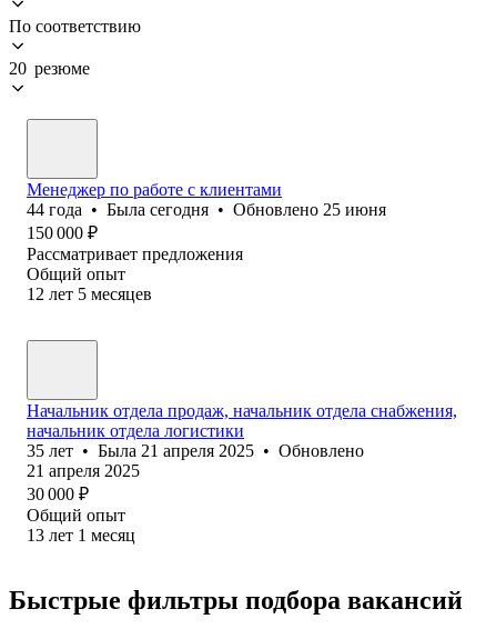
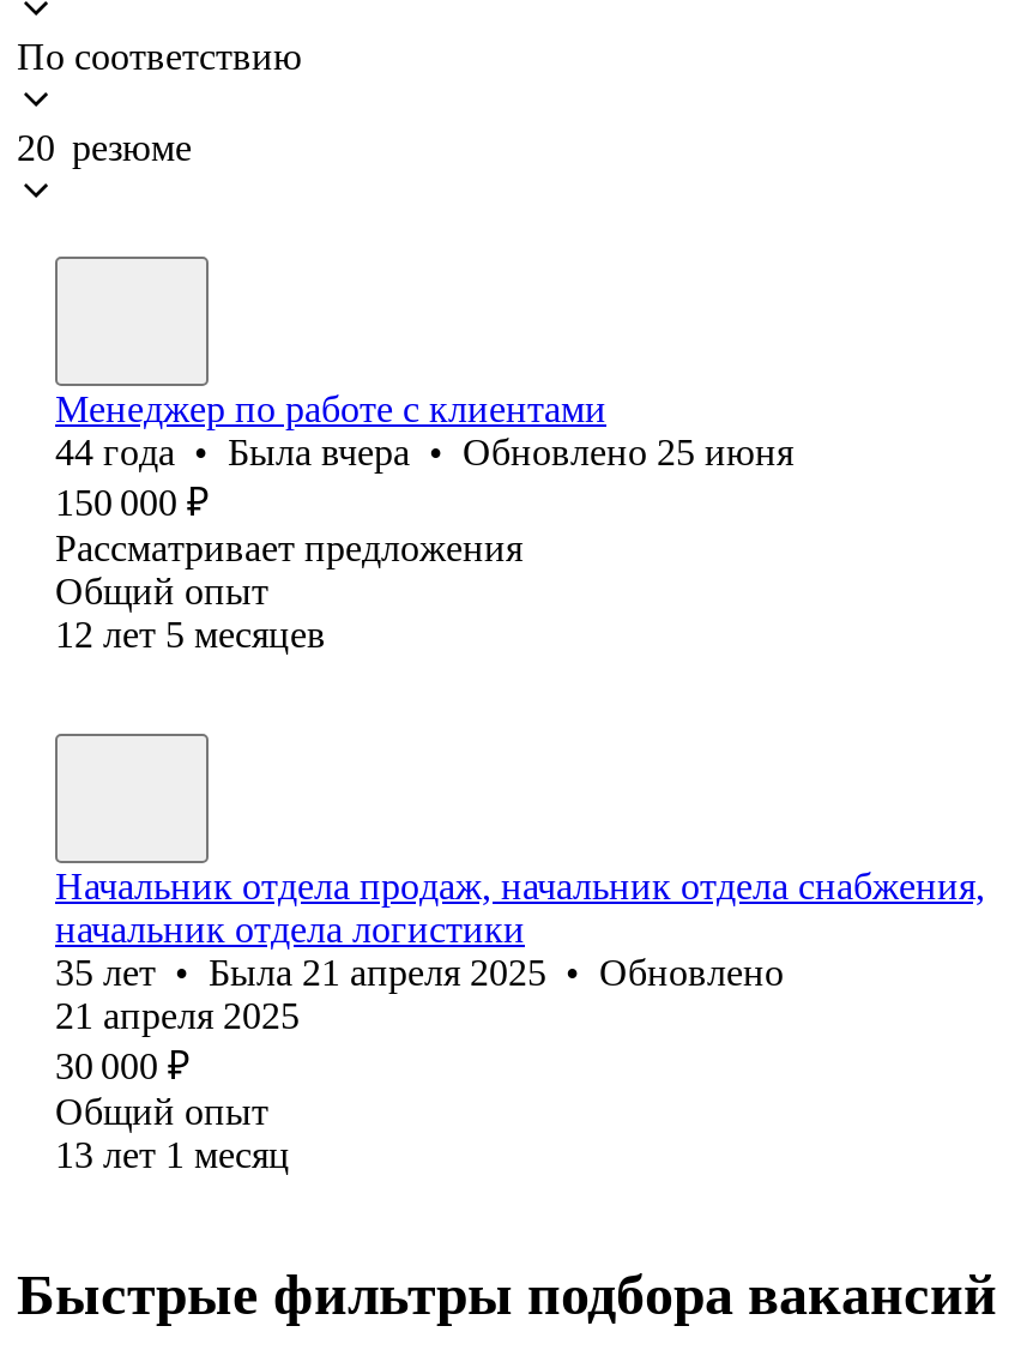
- 44 года • Была сегодня • Обновлено 25 июня
+ 44 года • Была вчера • Обновлено 25 июня
